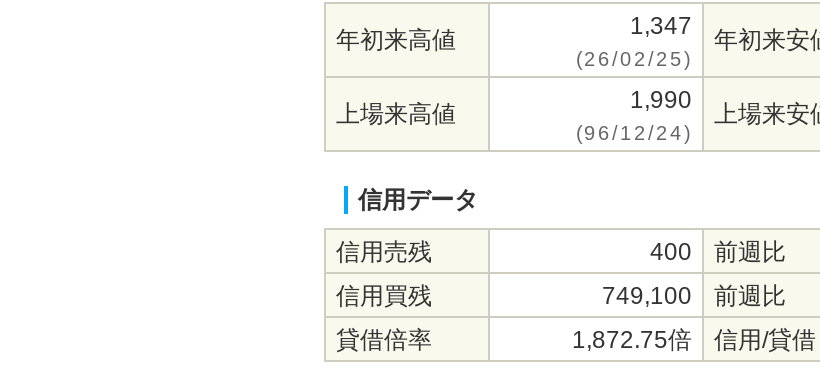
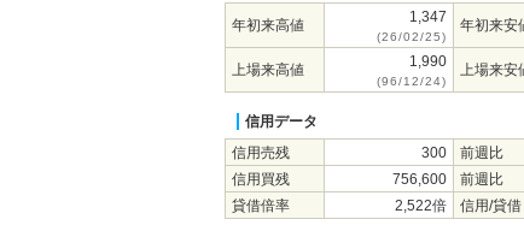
- 400 前週比
+ 300 前週比

- 749,100 前週比
+ 756,600 前週比

- 1,872.75倍 信用/貸借
+ 2,522倍 信用/貸借
